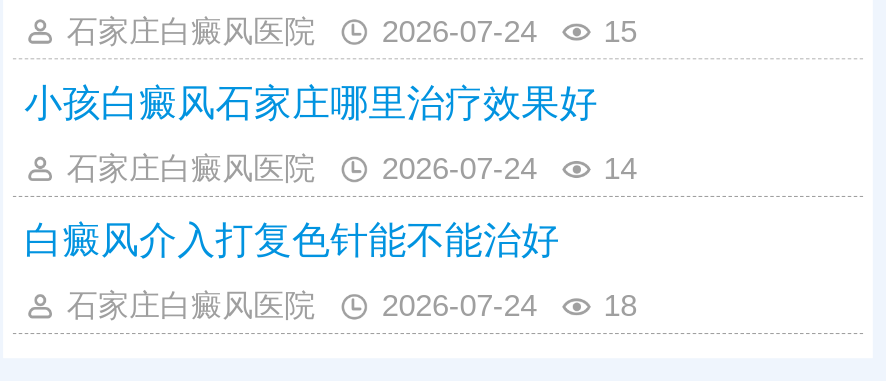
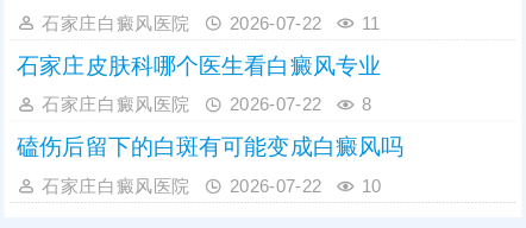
- 2026-07-24
- 15
+ 2026-07-22
+ 11

- 小孩白癜风石家庄哪里治疗效果好
+ 石家庄皮肤科哪个医生看白癜风专业

- 2026-07-24
- 14
+ 2026-07-22
+ 8

- 白癜风介入打复色针能不能治好
+ 磕伤后留下的白斑有可能变成白癜风吗

- 2026-07-24
+ 2026-07-22

- 18
+ 10
